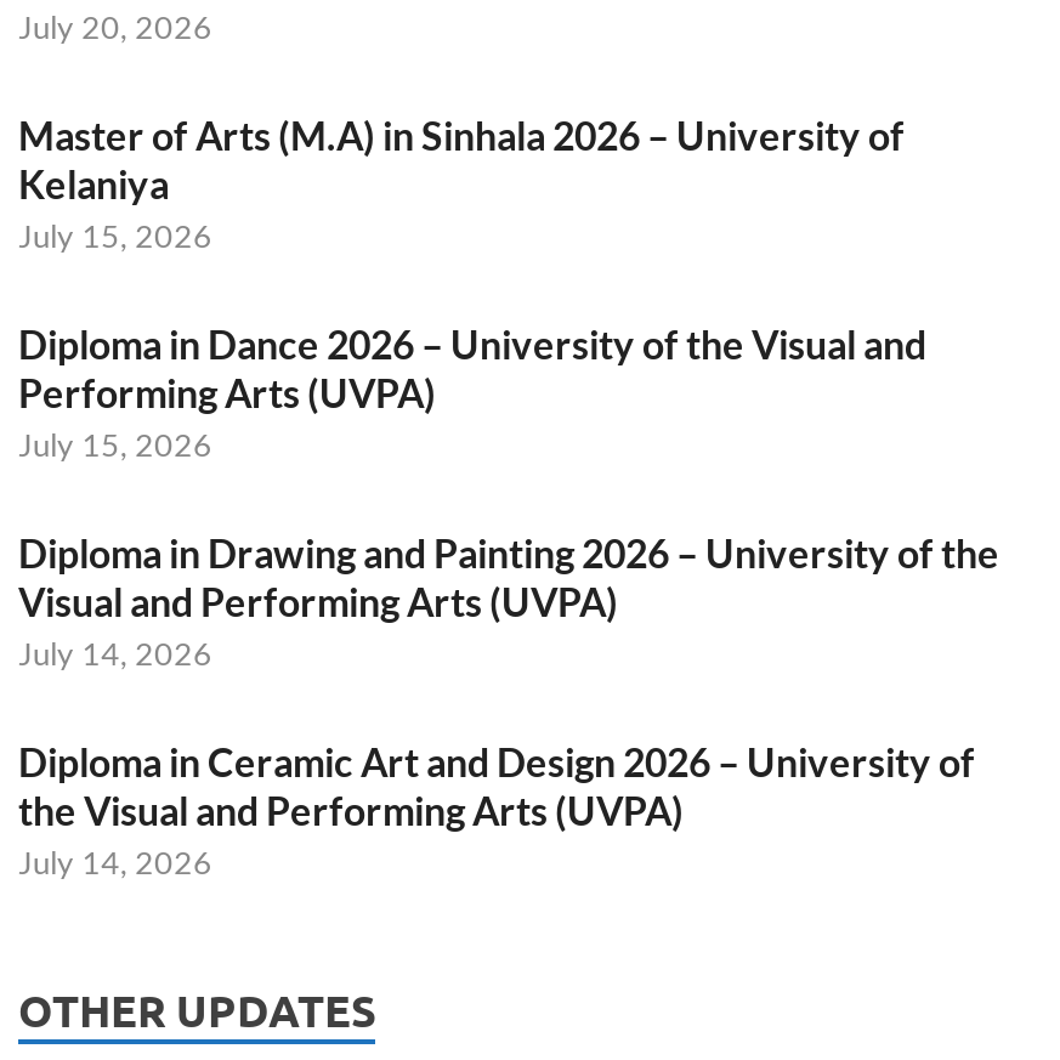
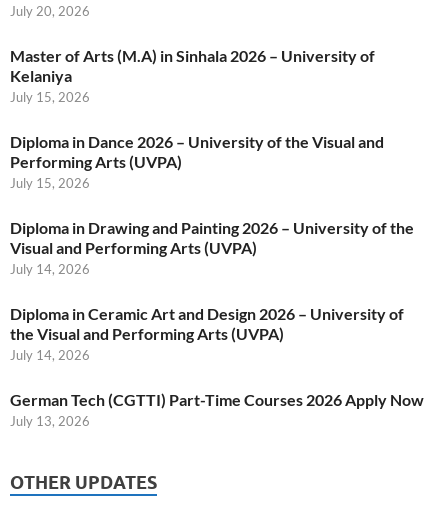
+ German Tech (CGTTI) Part-Time Courses 2026 Apply Now
+ July 13, 2026
